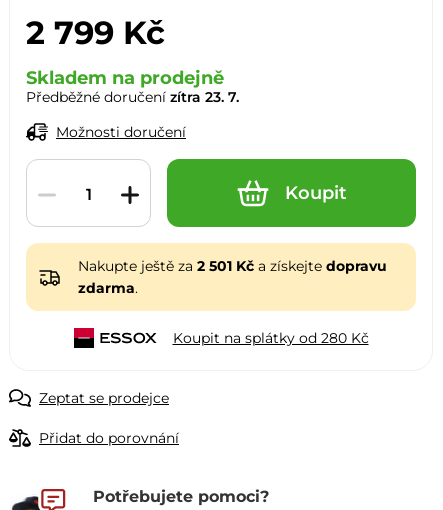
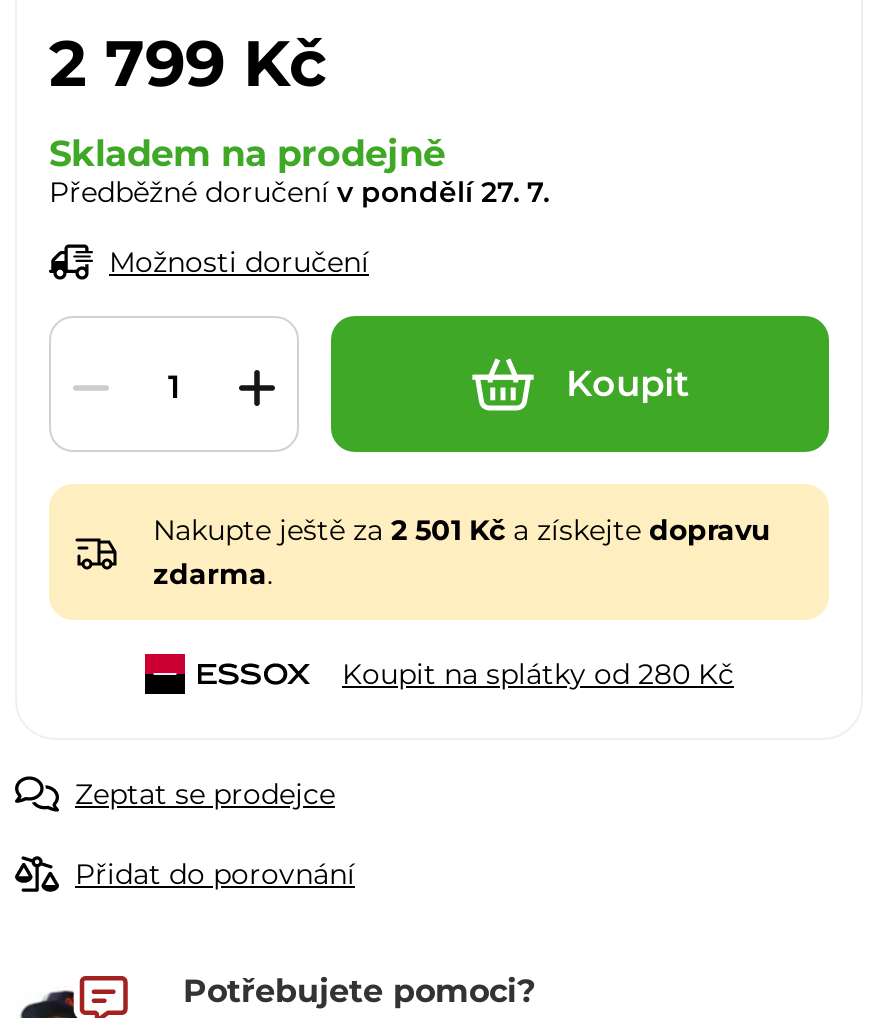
- Předběžné doručení zítra 23. 7.
+ Předběžné doručení v pondělí 27. 7.
